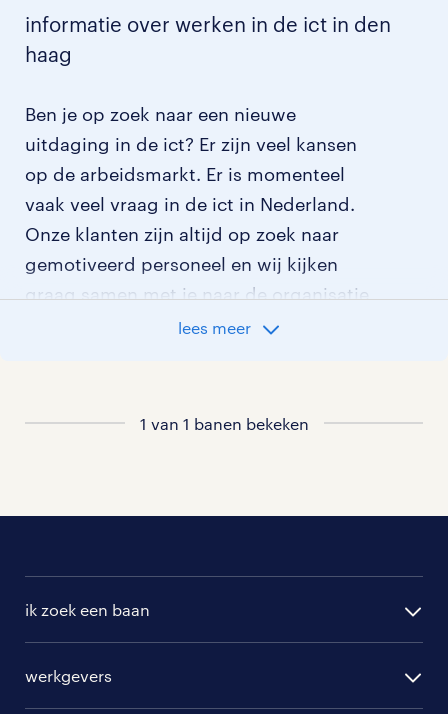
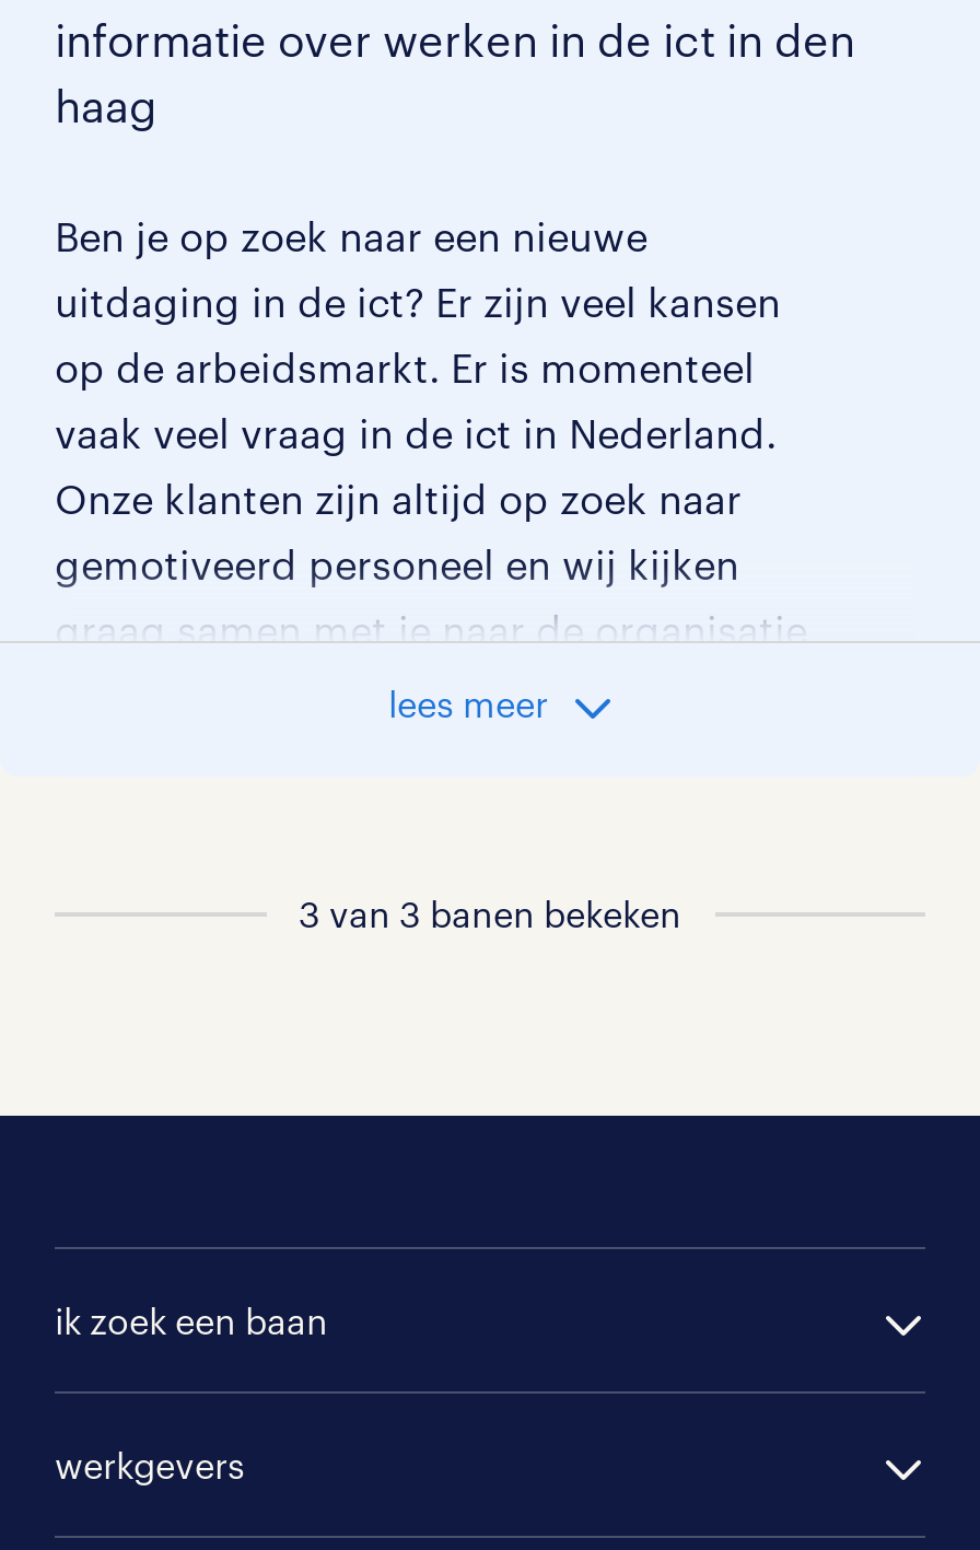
- 1 van 1 banen bekeken
+ 3 van 3 banen bekeken
